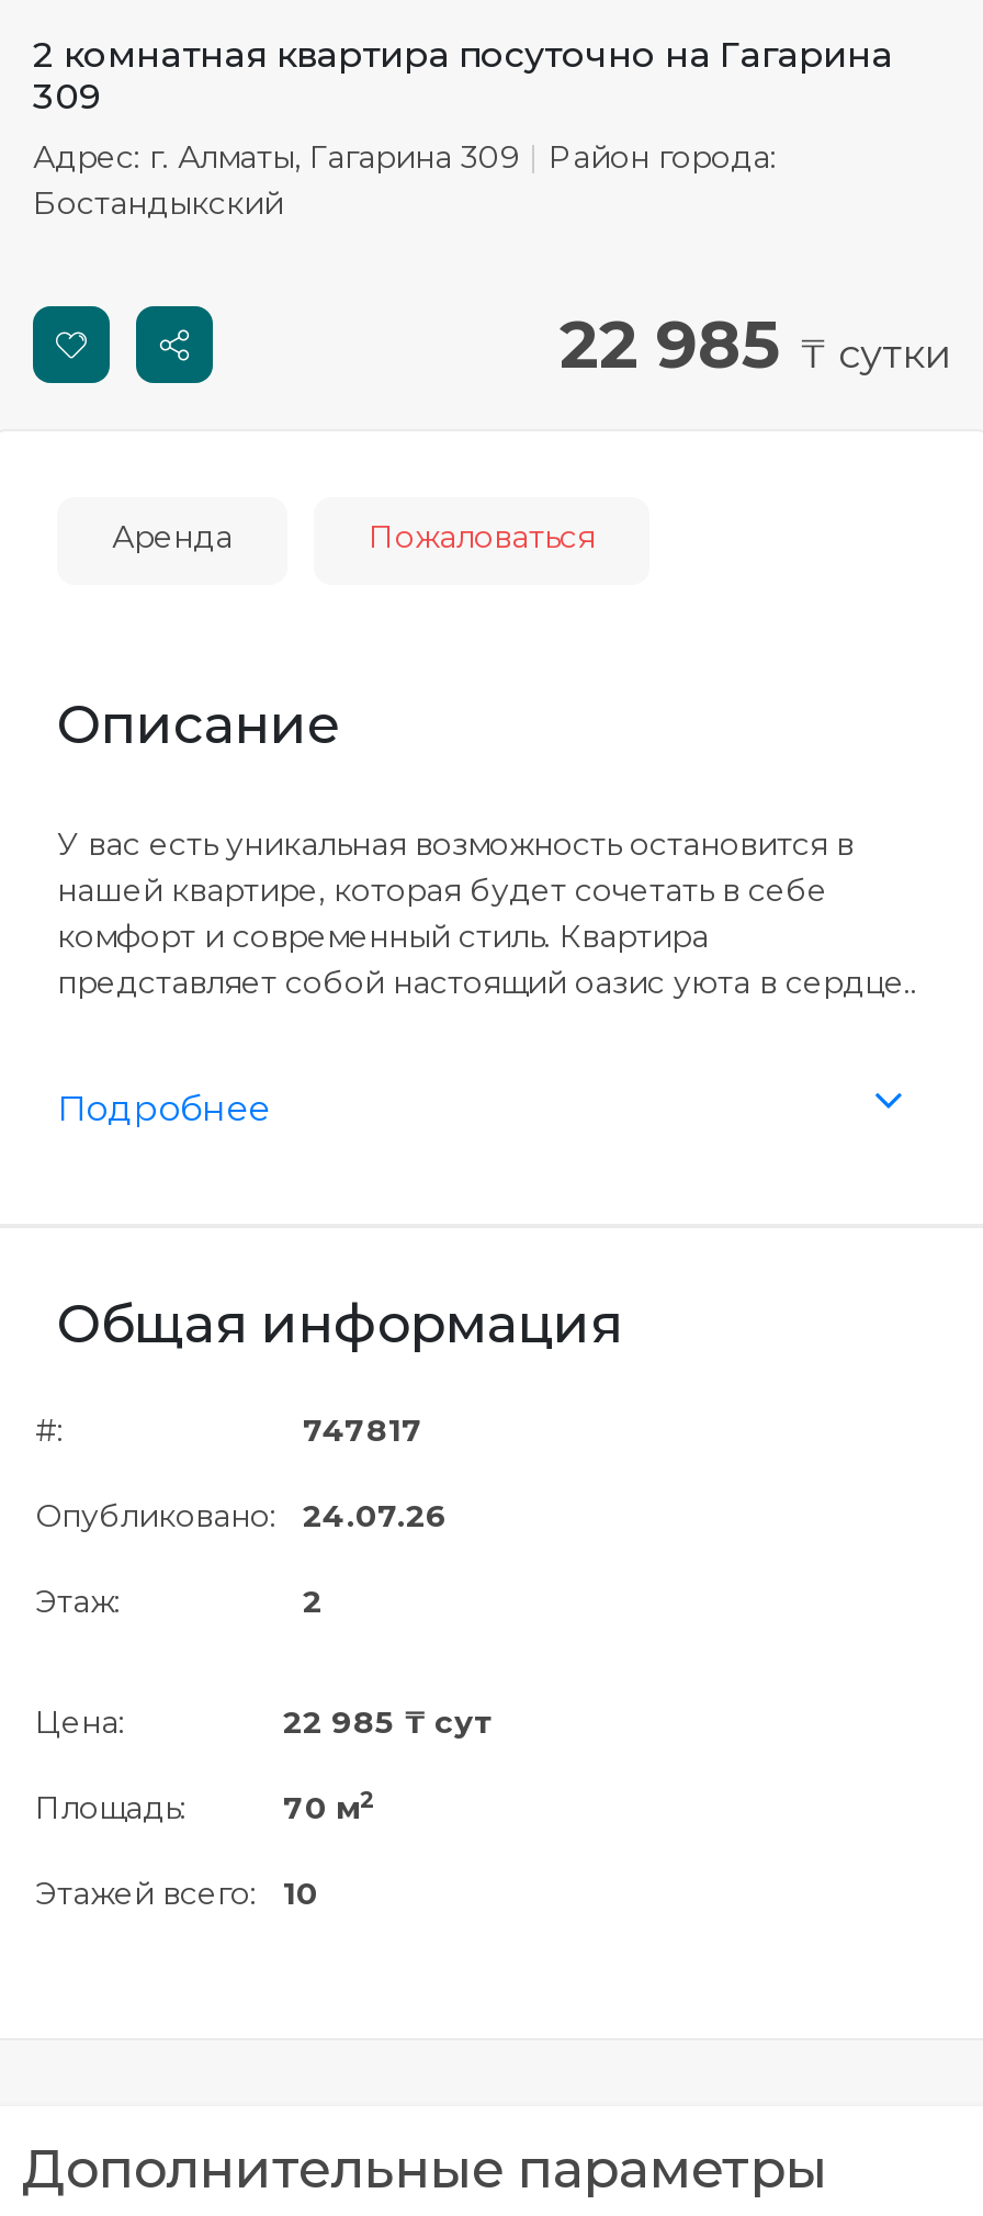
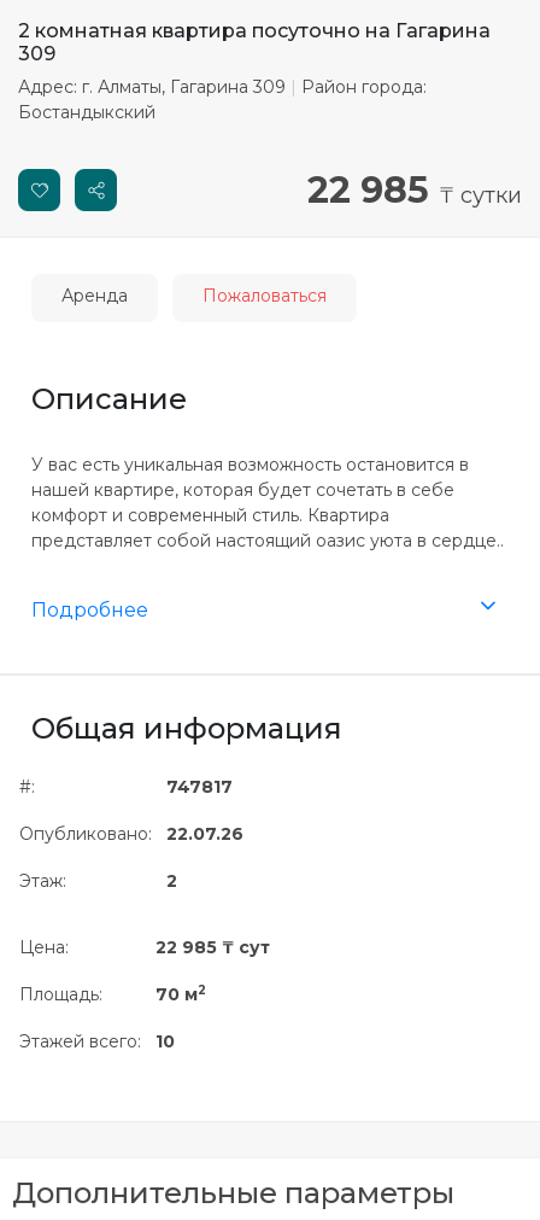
- Опубликовано: 24.07.26
+ Опубликовано: 22.07.26
